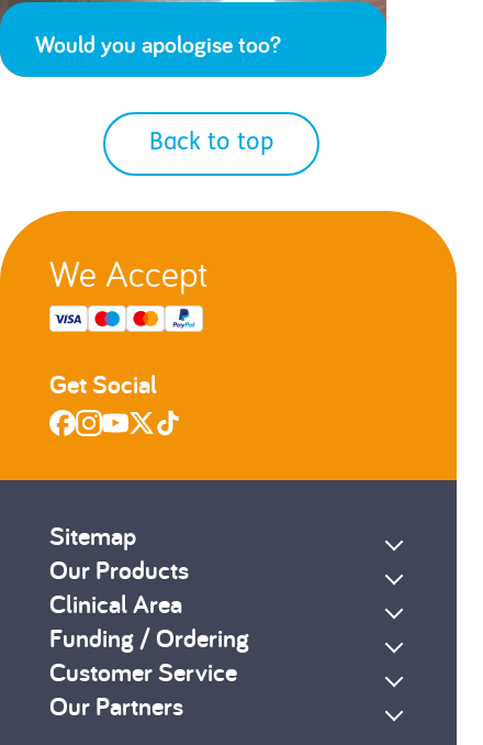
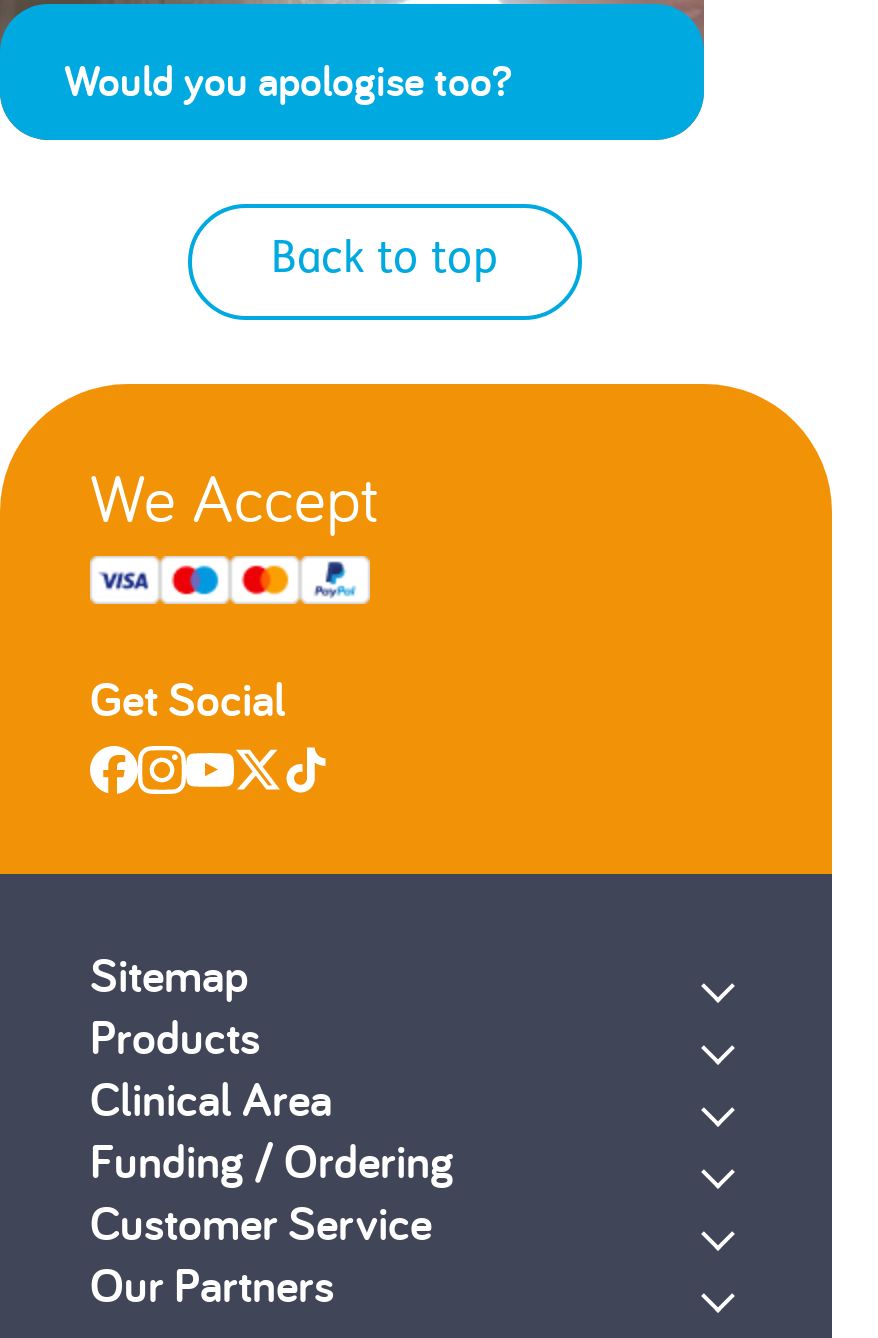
- Our Products
+ Products
